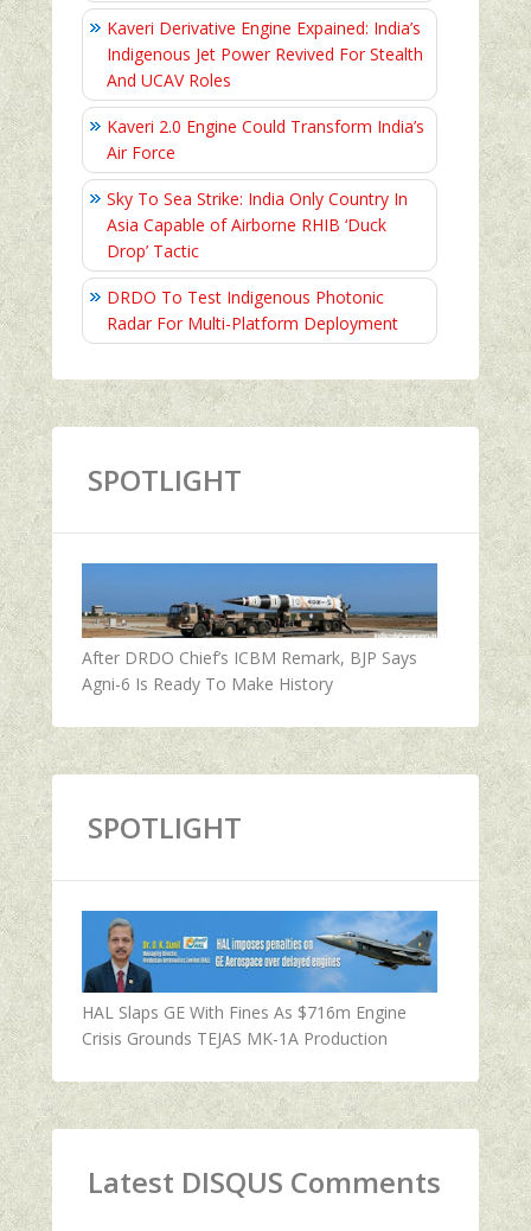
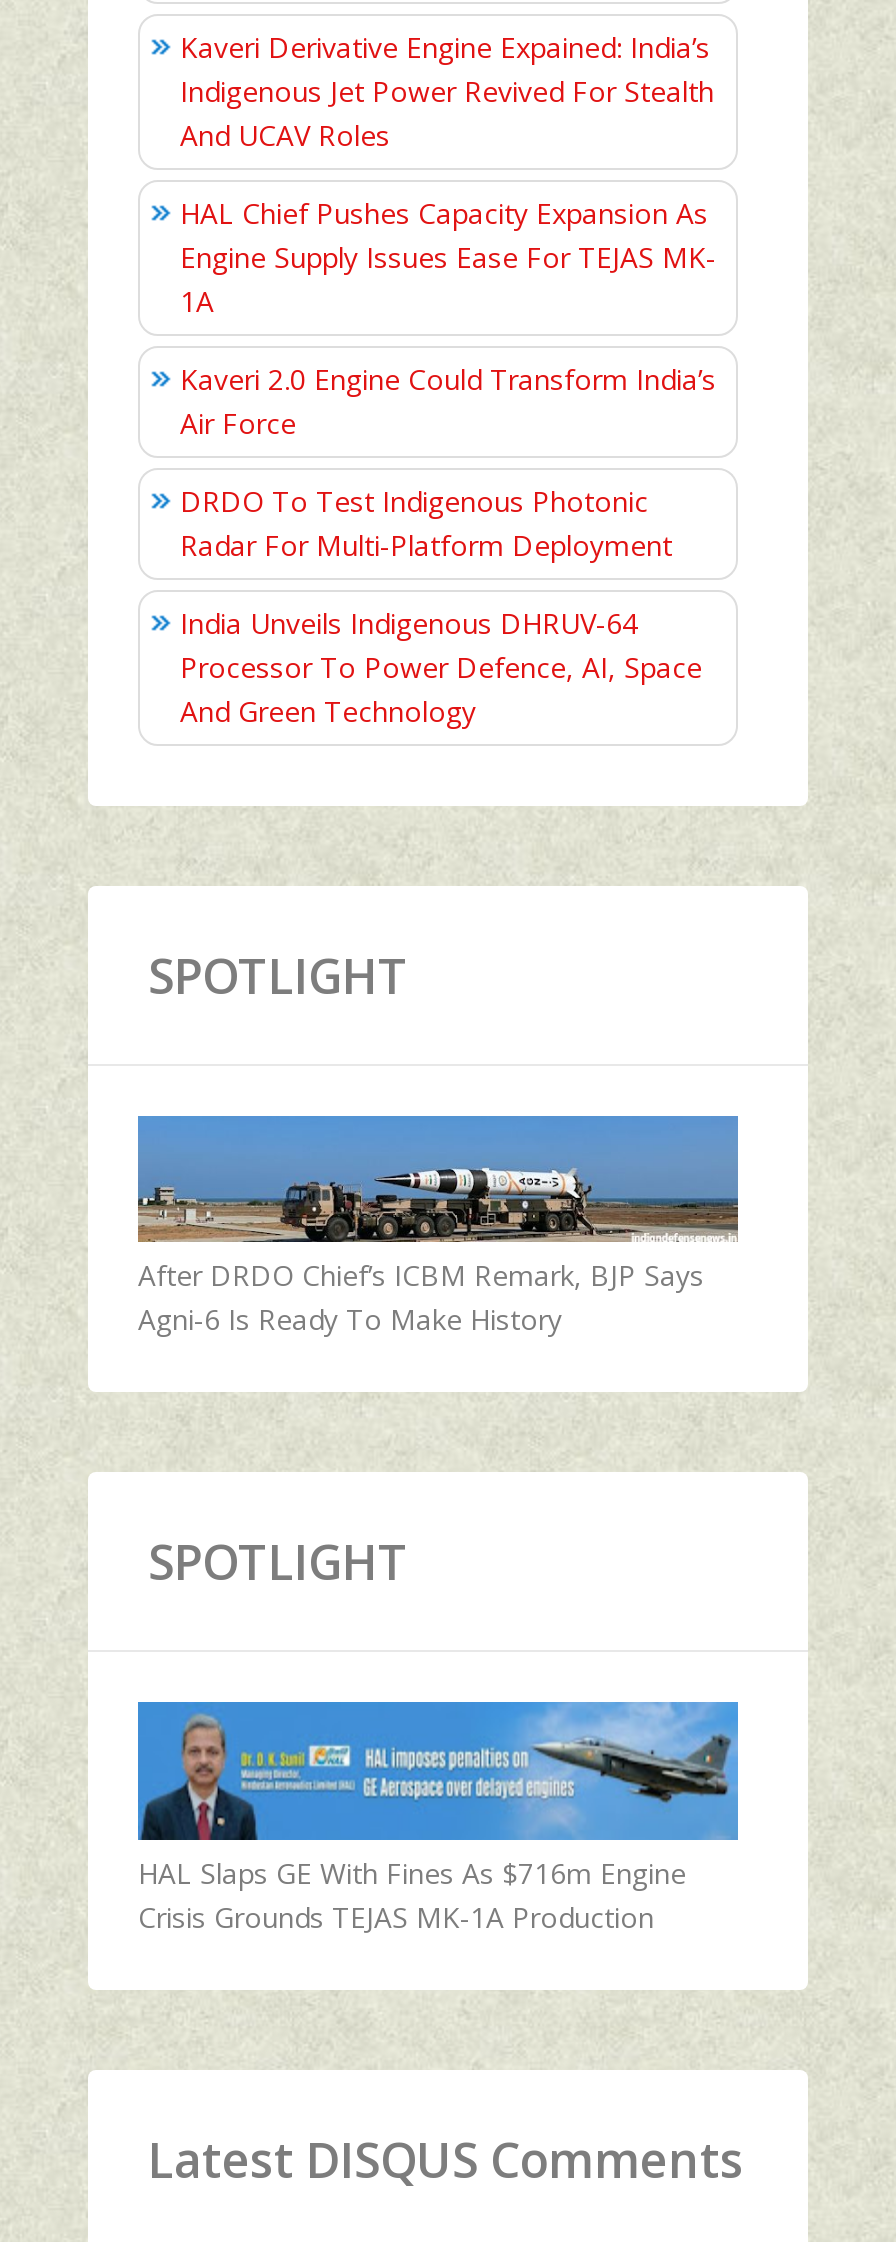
+ HAL Chief Pushes Capacity Expansion As
+ Engine Supply Issues Ease For TEJAS MK-
+ 1A

- Sky To Sea Strike: India Only Country In
- Asia Capable of Airborne RHIB ‘Duck
- Drop’ Tactic

+ India Unveils Indigenous DHRUV-64
+ Processor To Power Defence, AI, Space
+ And Green Technology
